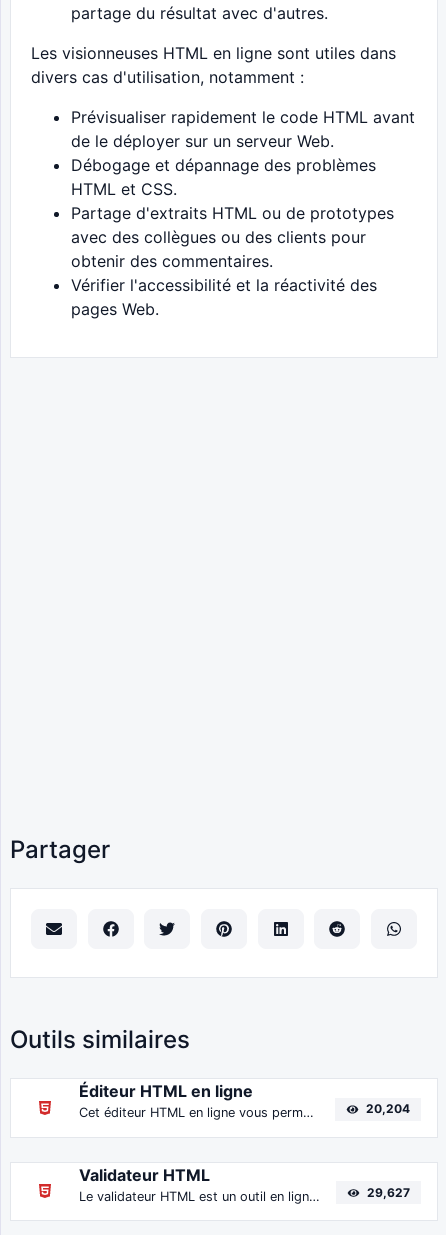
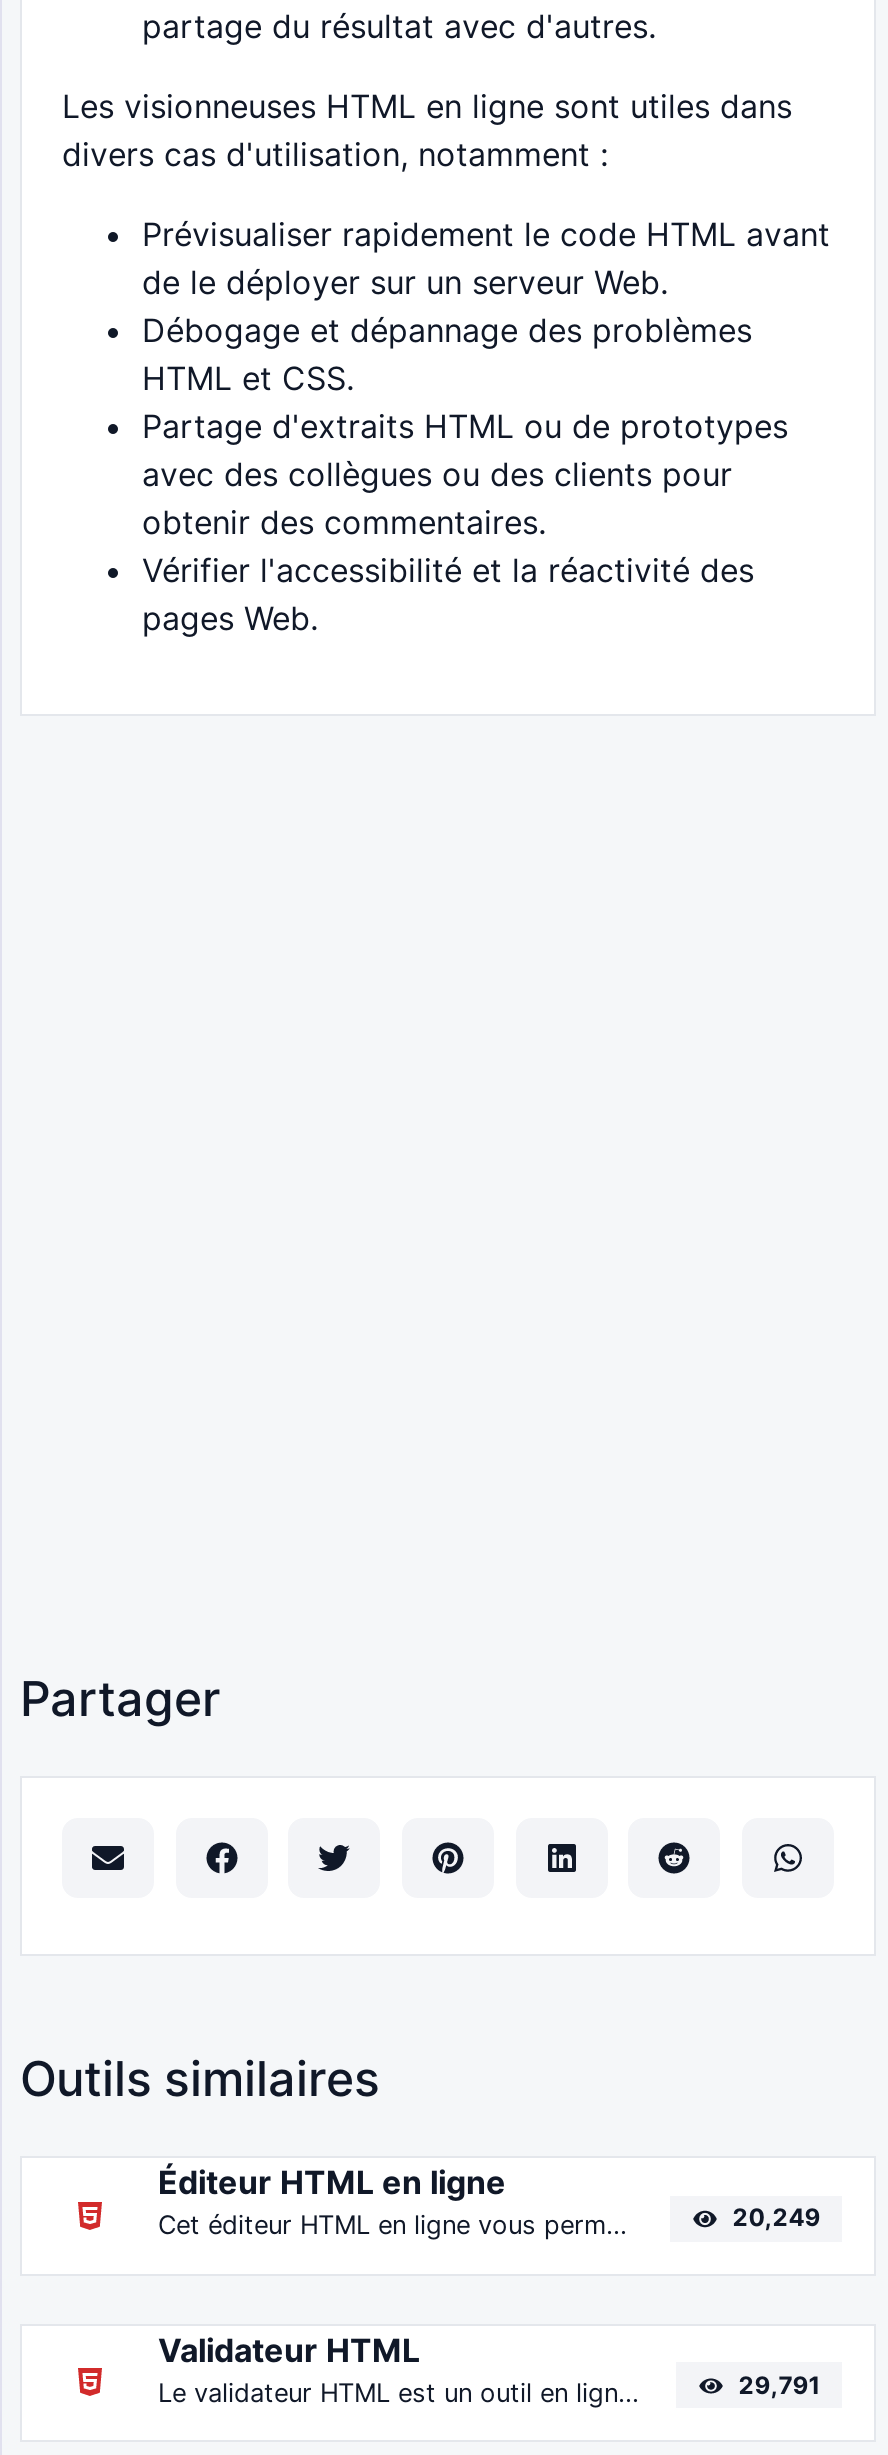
- 20,204
+ 20,249

- 29,627
+ 29,791
